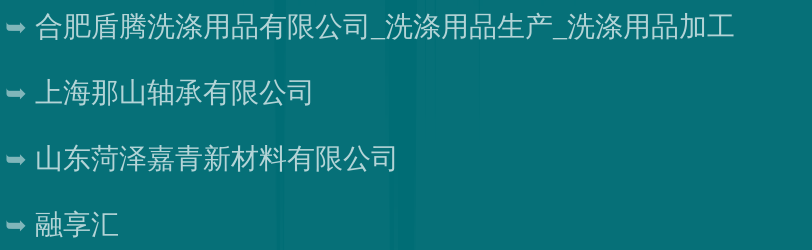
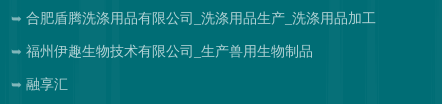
- 上海那山轴承有限公司
- 山东菏泽嘉青新材料有限公司
+ 福州伊趣生物技术有限公司_生产兽用生物制品
